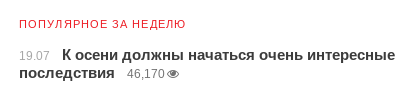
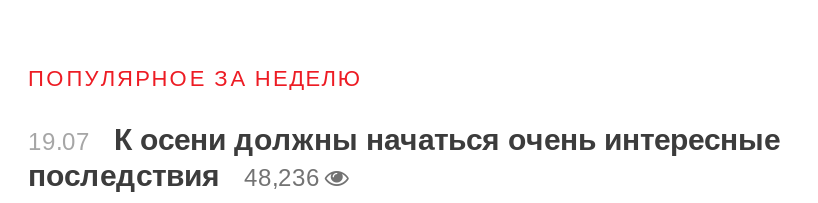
- последствия 46,170
+ последствия 48,236
